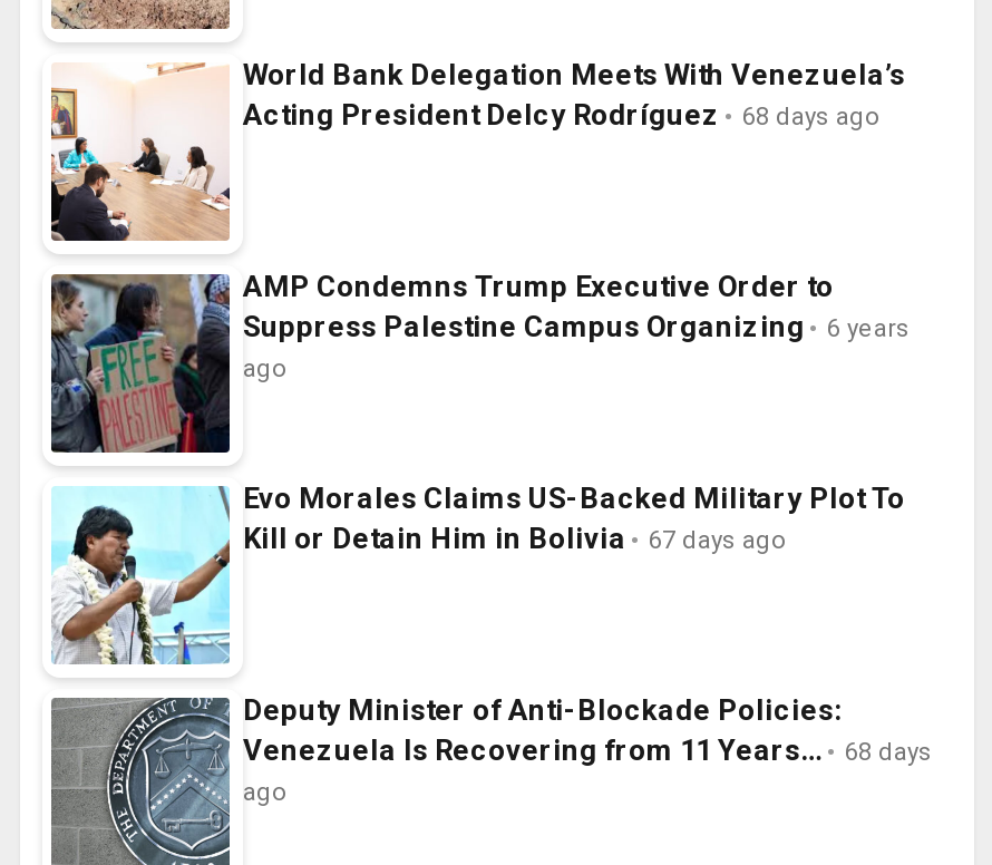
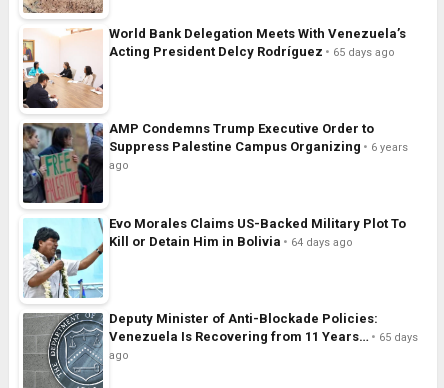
- Acting President Delcy Rodríguez 68 days ago
+ Acting President Delcy Rodríguez 65 days ago

- Kill or Detain Him in Bolivia 67 days ago
+ Kill or Detain Him in Bolivia 64 days ago

- Venezuela Is Recovering from 11 Years… 68 days
+ Venezuela Is Recovering from 11 Years… 65 days
